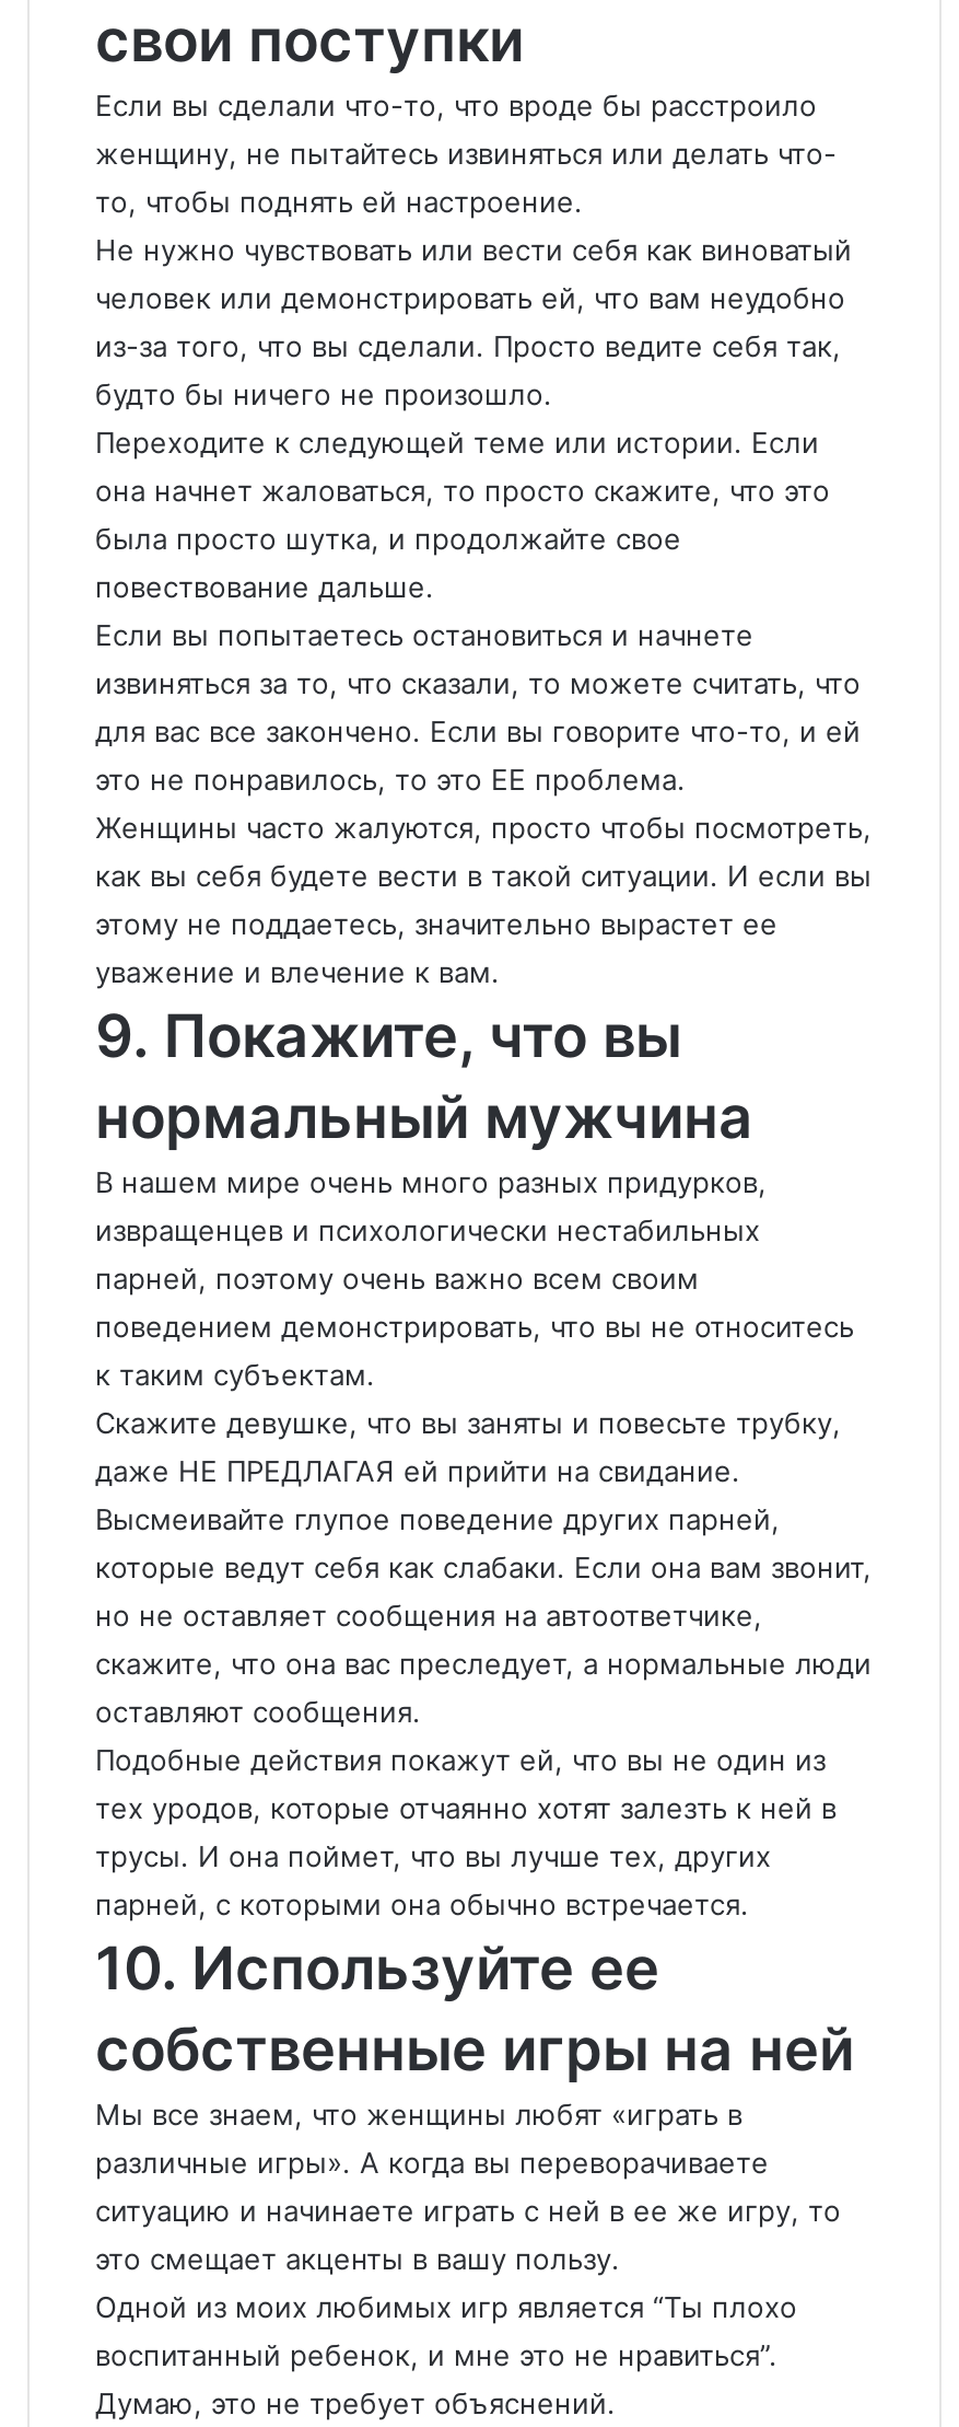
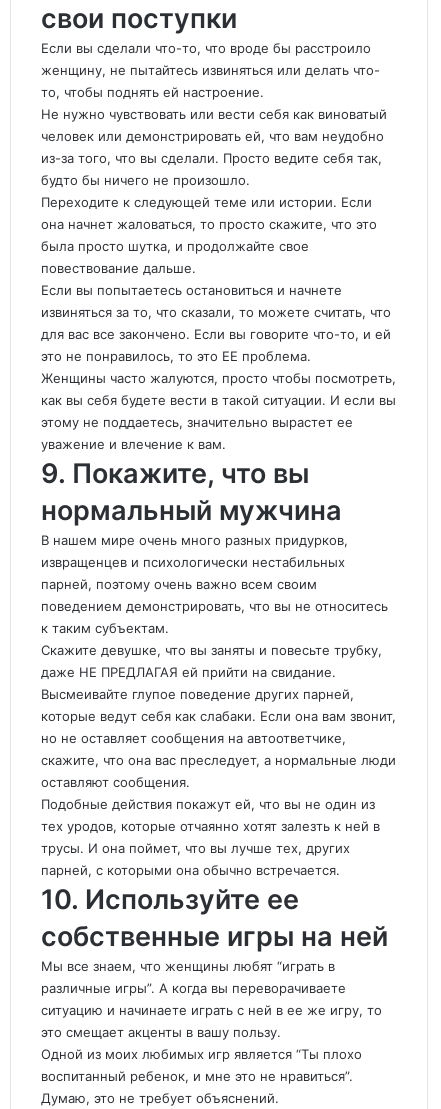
- Мы все знаем, что женщины любят «играть в
+ Мы все знаем, что женщины любят “играть в

- различные игры». А когда вы переворачиваете
+ различные игры”. А когда вы переворачиваете
